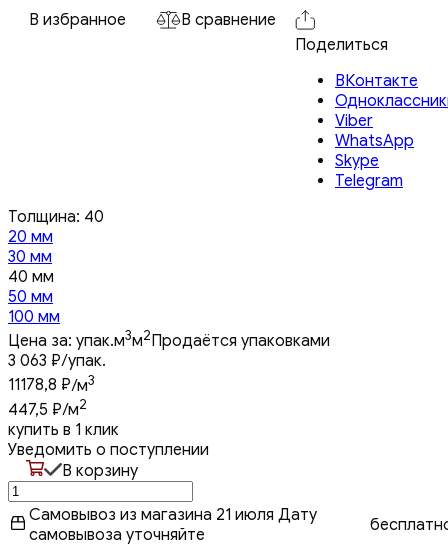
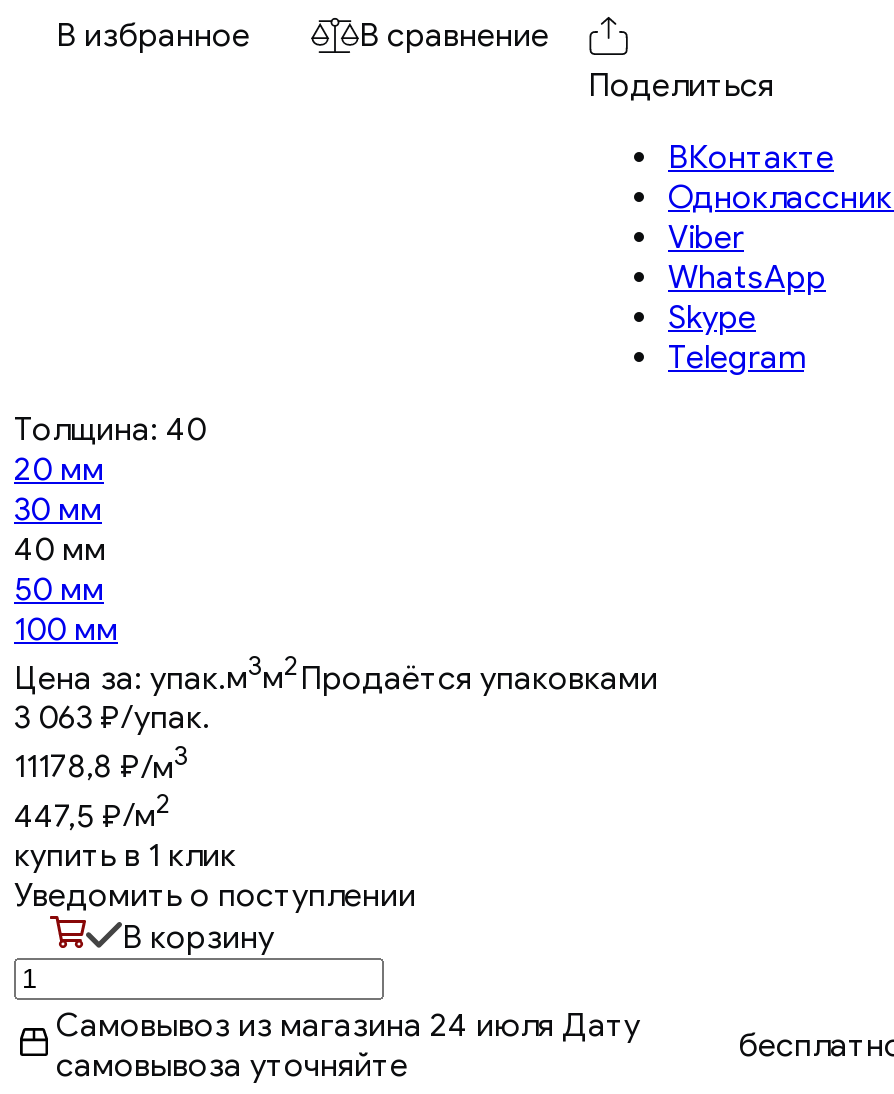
- Самовывоз из магазина 21 июля Дату
+ Самовывоз из магазина 24 июля Дату
